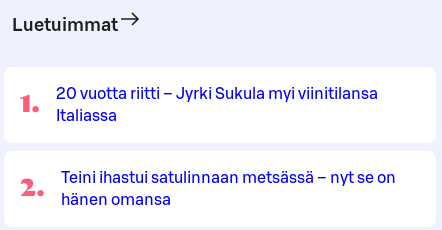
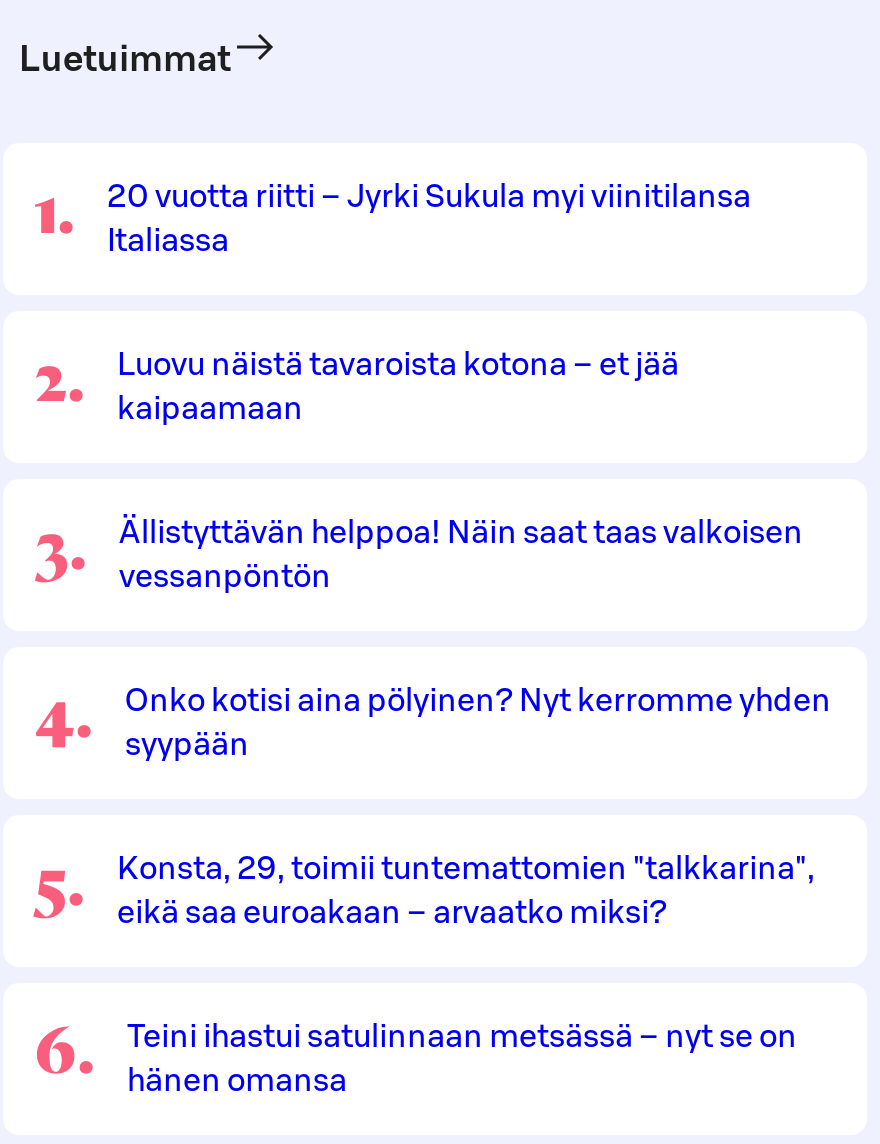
+ Luovu näistä tavaroista kotona – et jää
+ kaipaamaan
+ 3.
+ Ällistyttävän helppoa! Näin saat taas valkoisen
+ vessanpöntön
+ 4.
+ Onko kotisi aina pölyinen? Nyt kerromme yhden
+ syypään
+ 5.
+ Konsta, 29, toimii tuntemattomien "talkkarina",
+ eikä saa euroakaan – arvaatko miksi?
+ 6.
